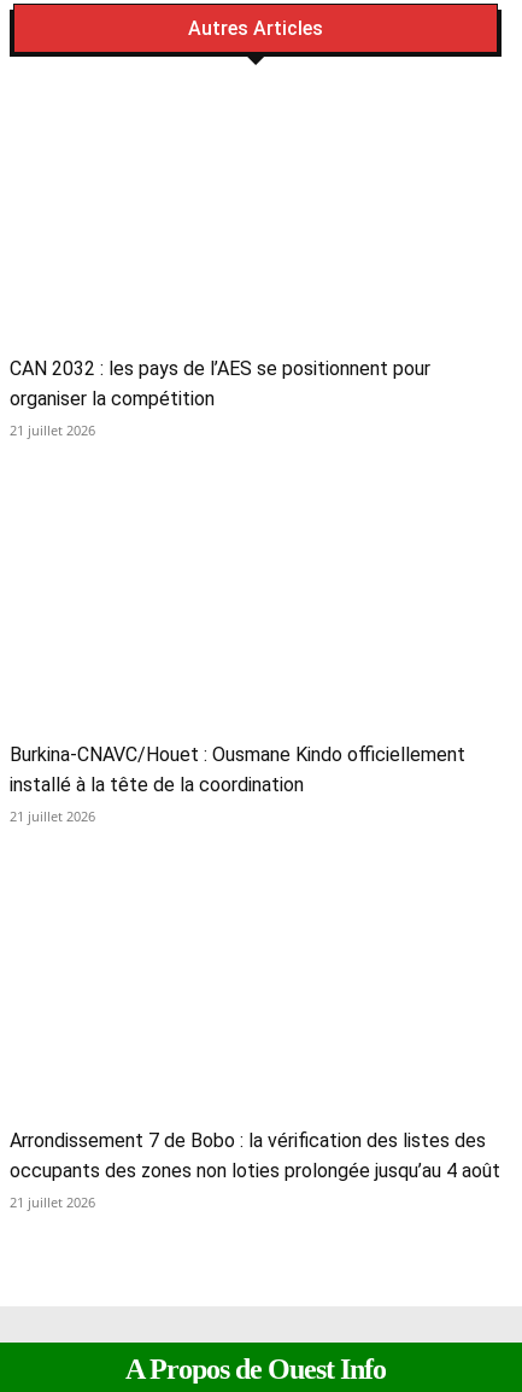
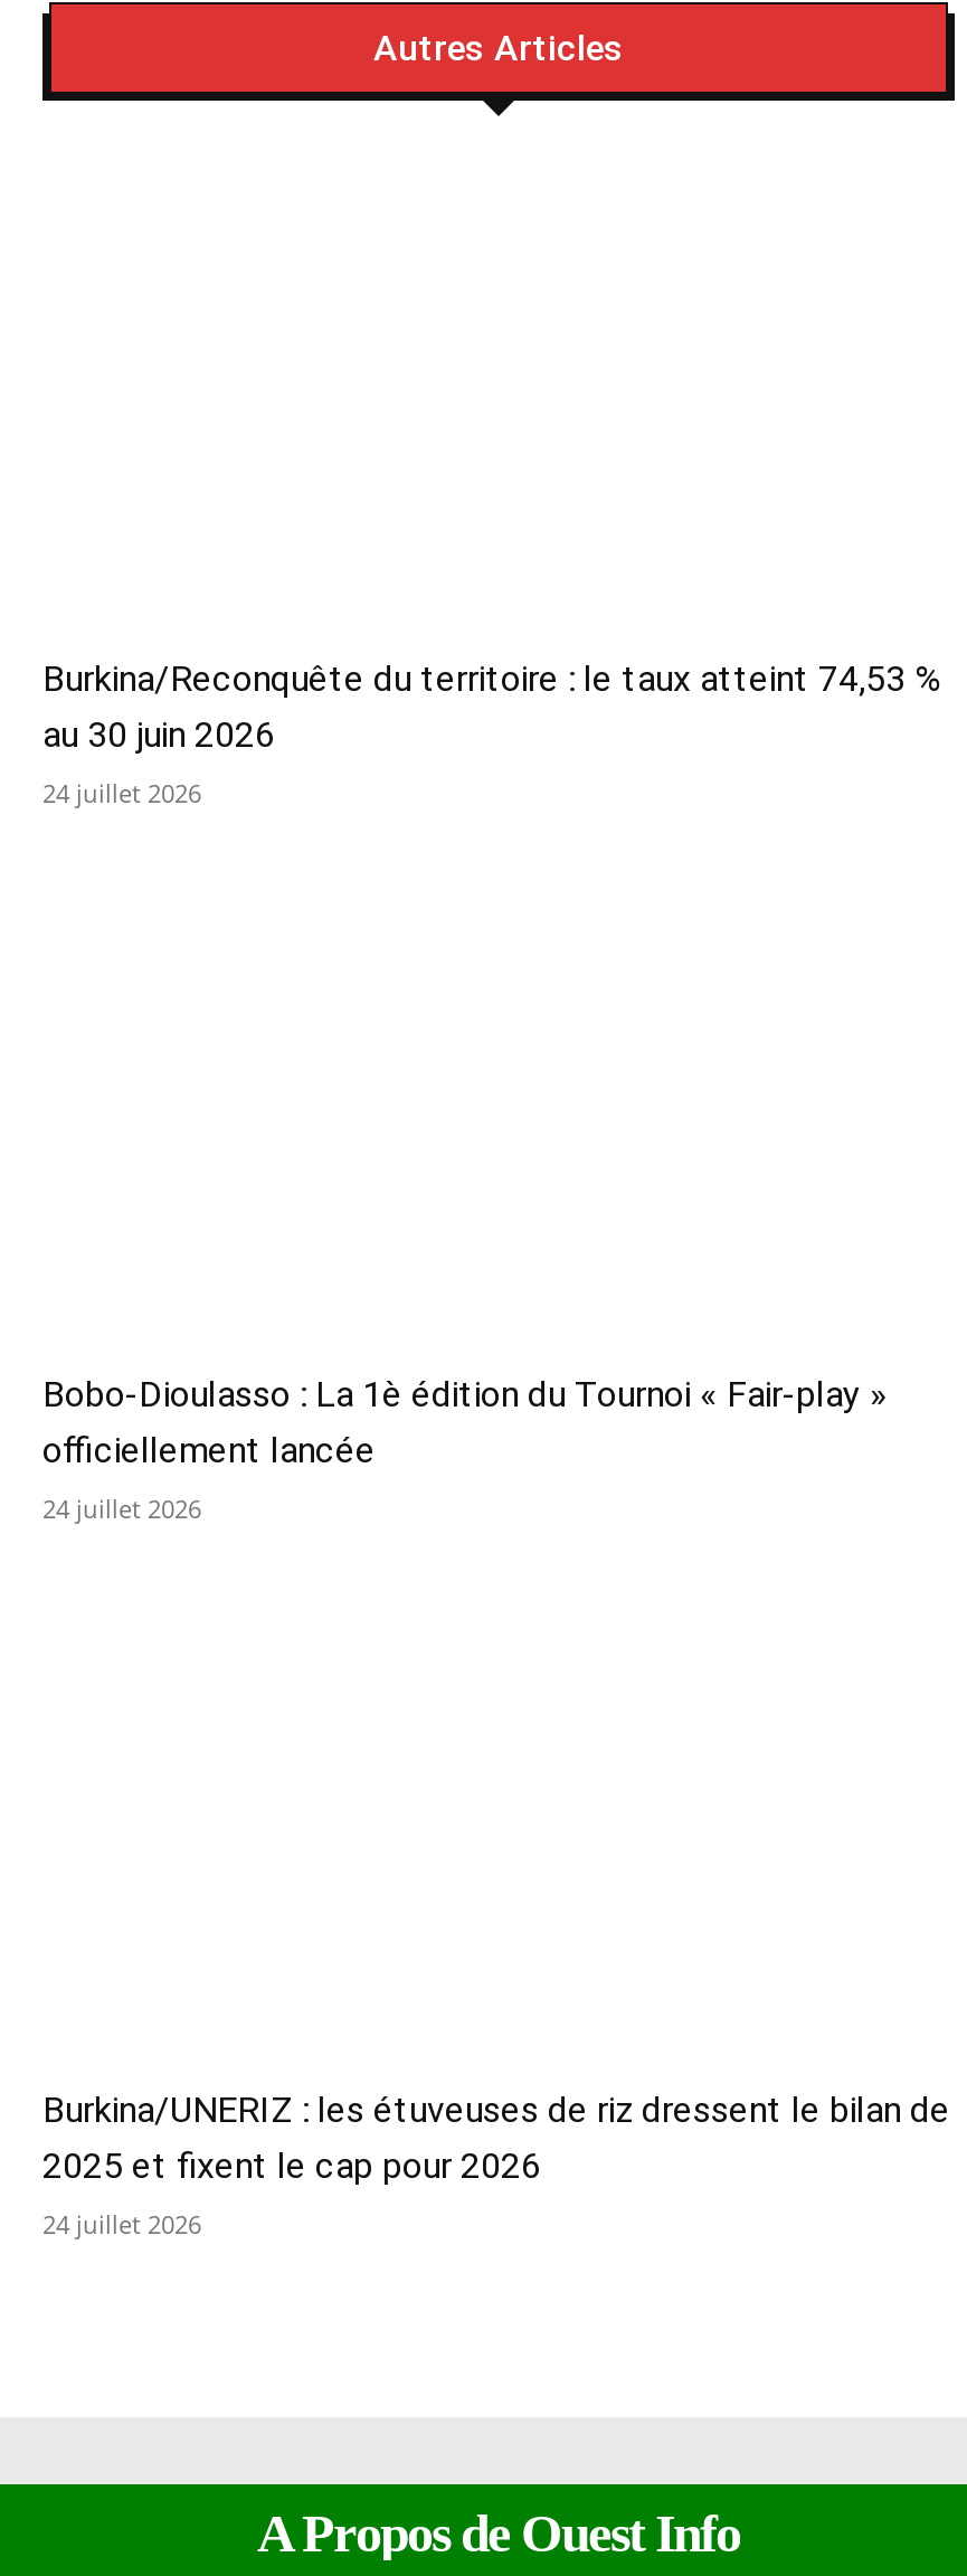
- CAN 2032 : les pays de l’AES se positionnent pour
- organiser la compétition
+ Burkina/Reconquête du territoire : le taux atteint 74,53 %
+ au 30 juin 2026

- 21 juillet 2026
+ 24 juillet 2026

- Burkina-CNAVC/Houet : Ousmane Kindo officiellement
- installé à la tête de la coordination
+ Bobo-Dioulasso : La 1è édition du Tournoi « Fair-play »
+ officiellement lancée

- 21 juillet 2026
+ 24 juillet 2026

- Arrondissement 7 de Bobo : la vérification des listes des
- occupants des zones non loties prolongée jusqu’au 4 août
+ Burkina/UNERIZ : les étuveuses de riz dressent le bilan de
+ 2025 et fixent le cap pour 2026

- 21 juillet 2026
+ 24 juillet 2026
